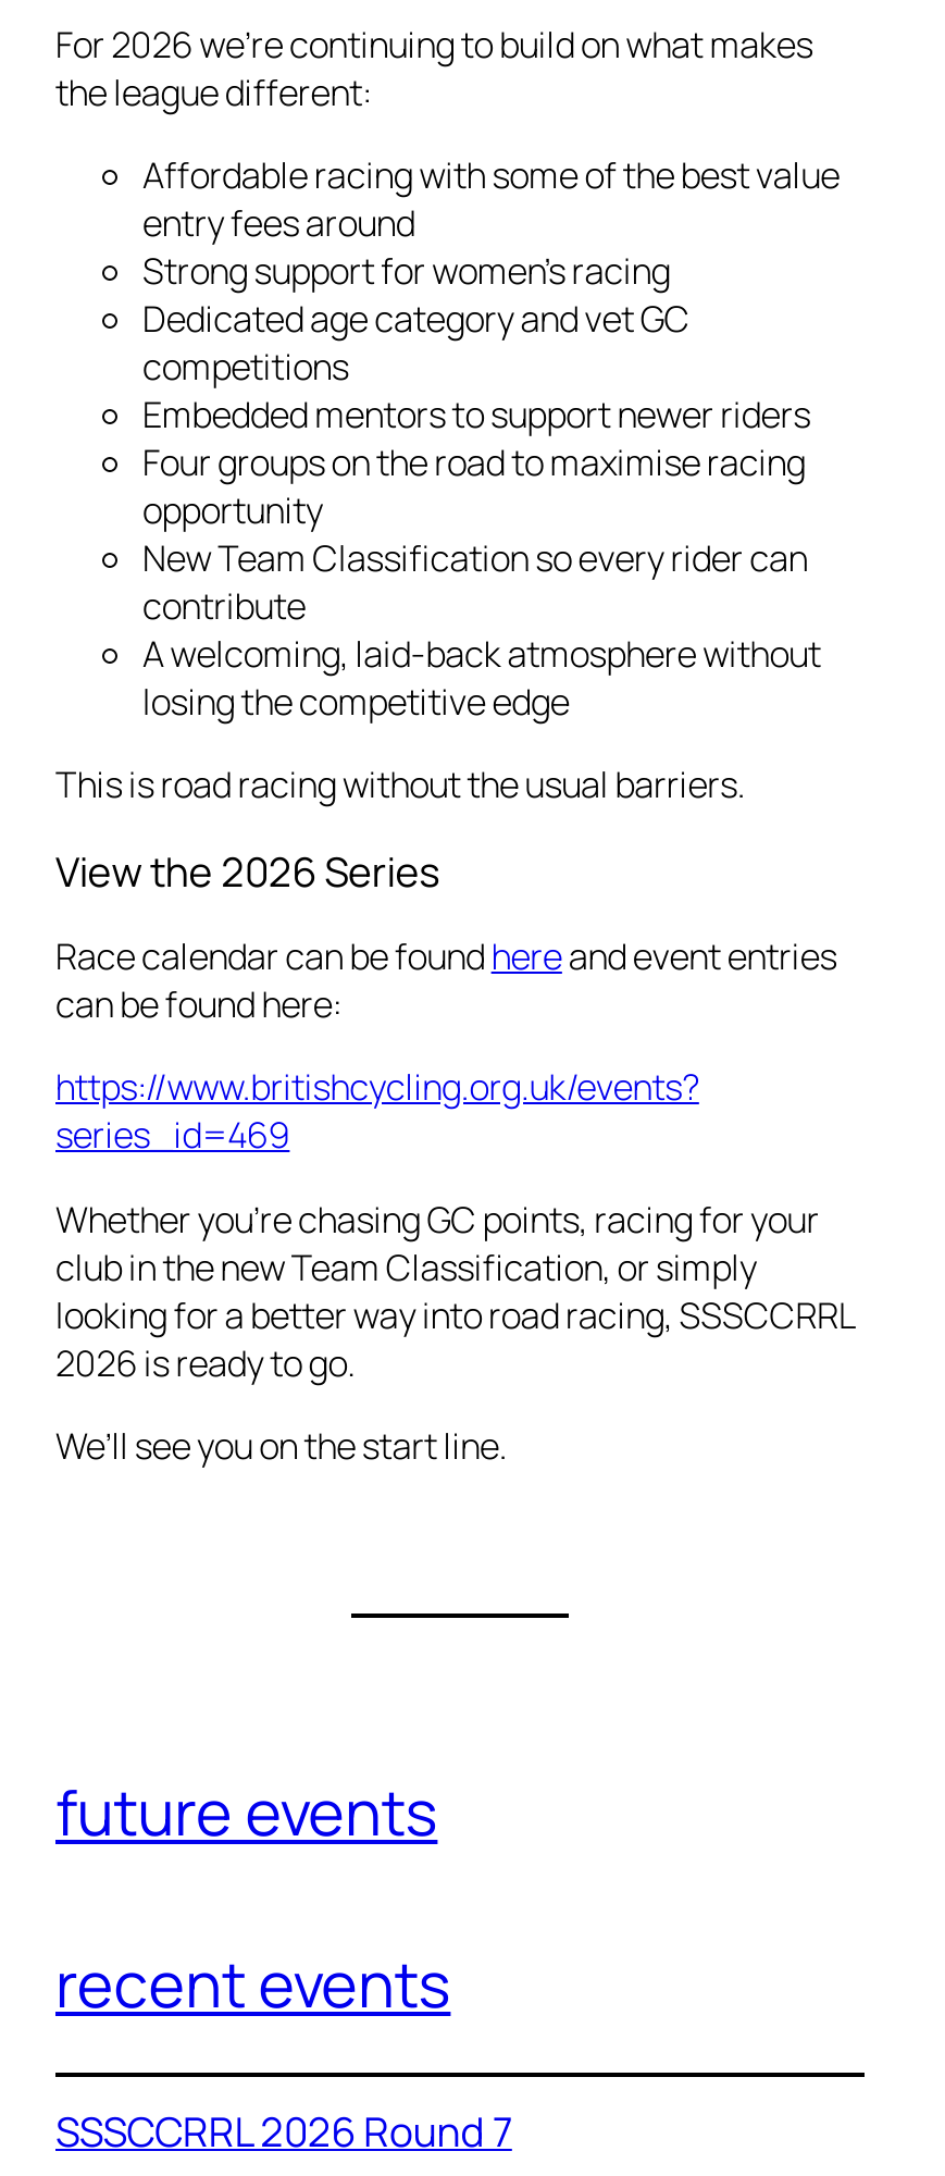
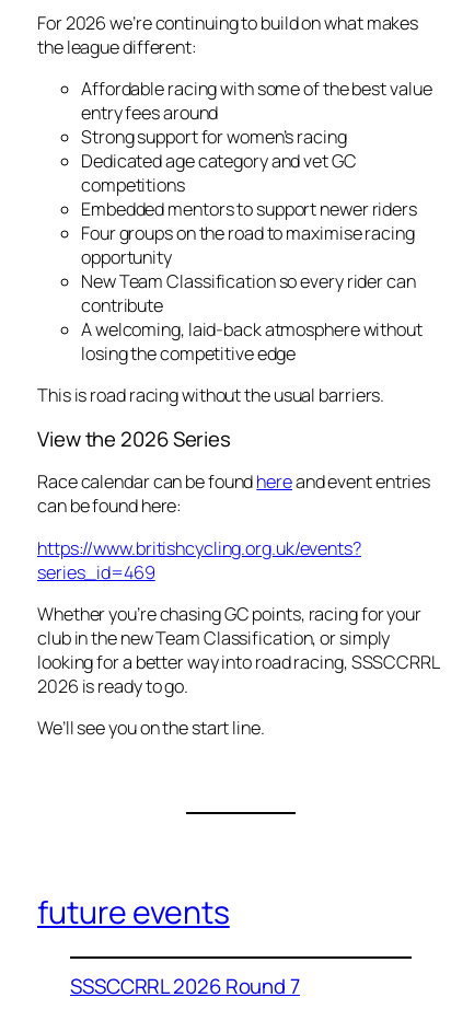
- recent events
